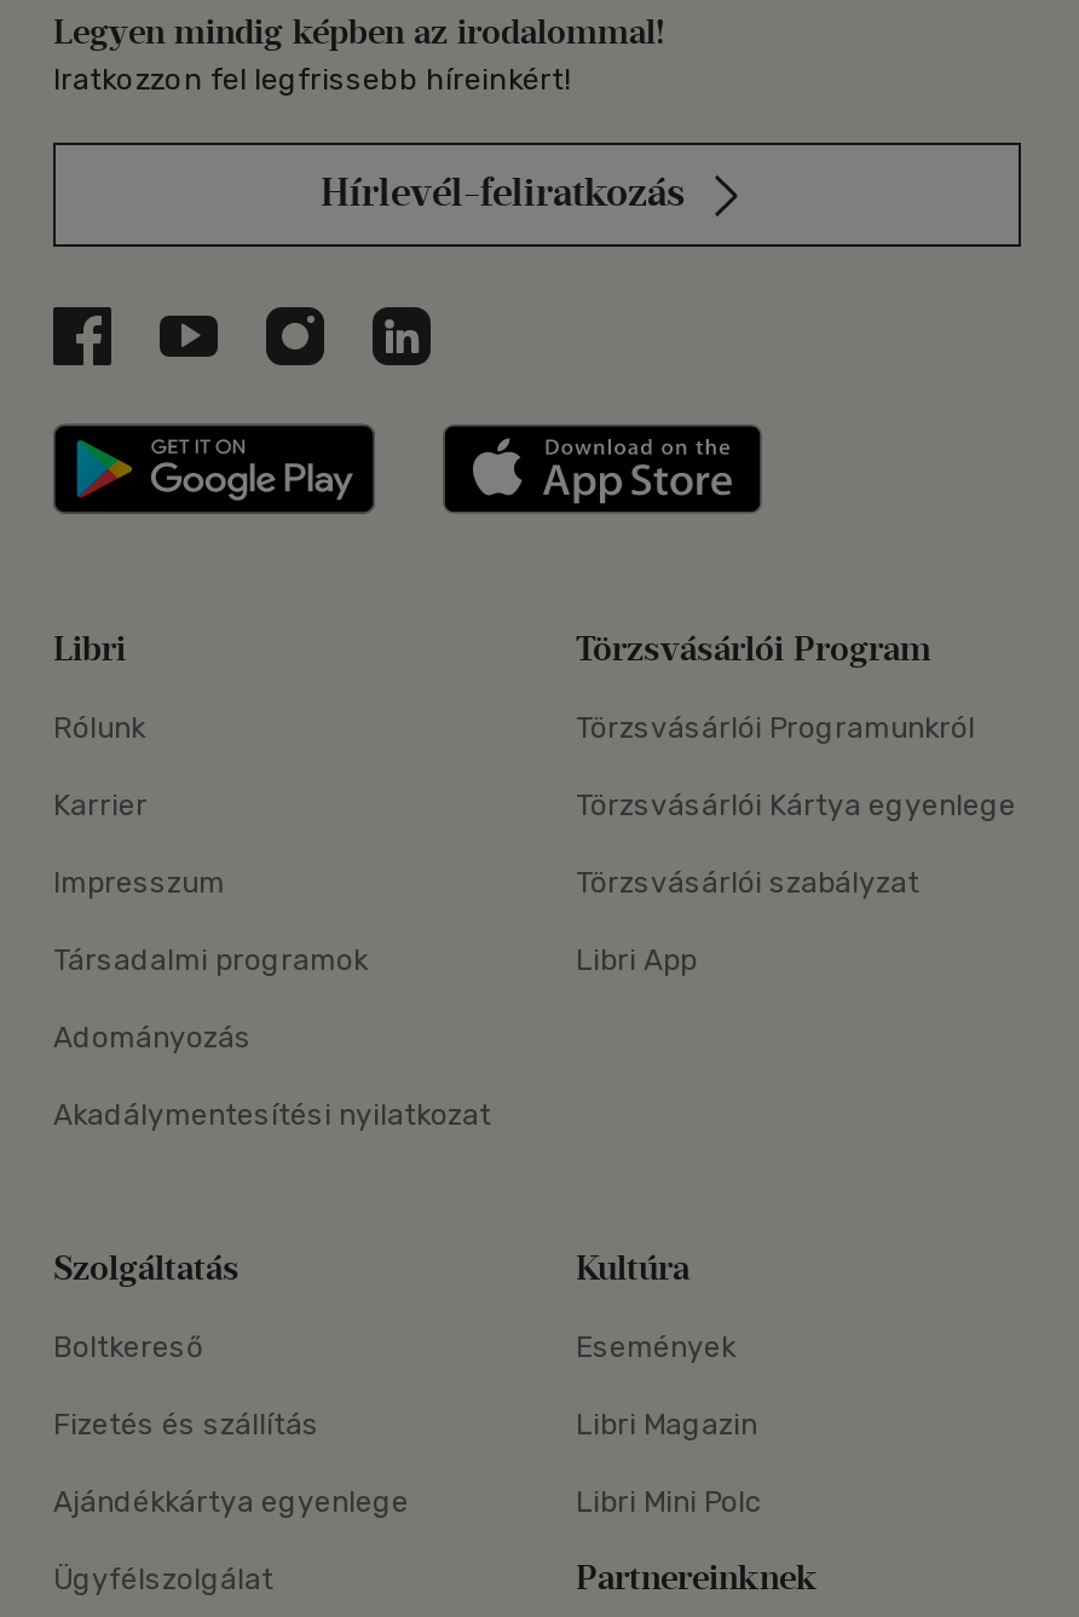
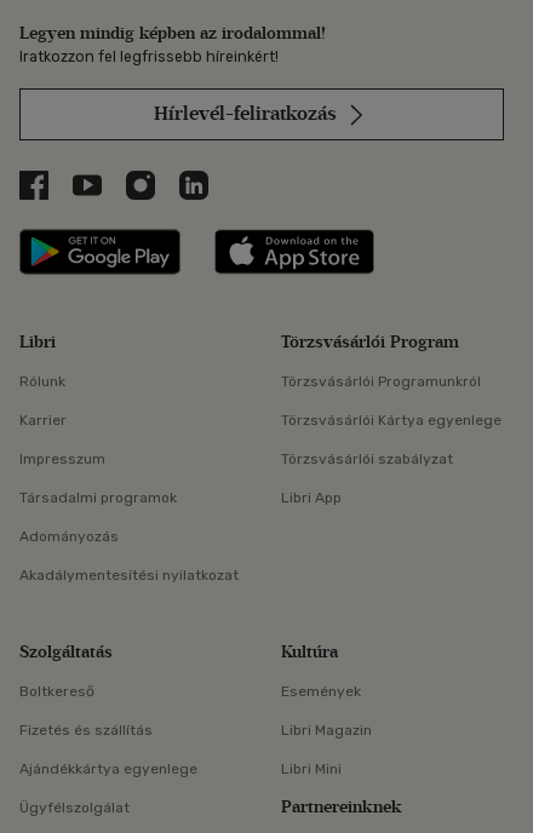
- Libri Mini Polc
+ Libri Mini
